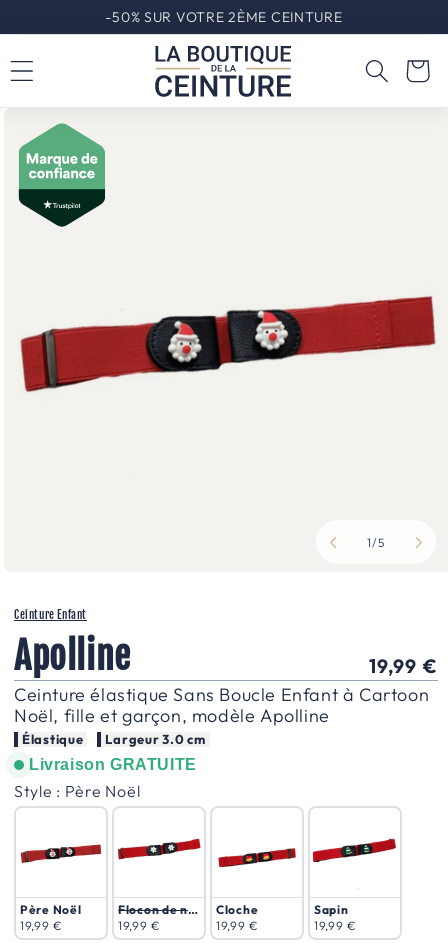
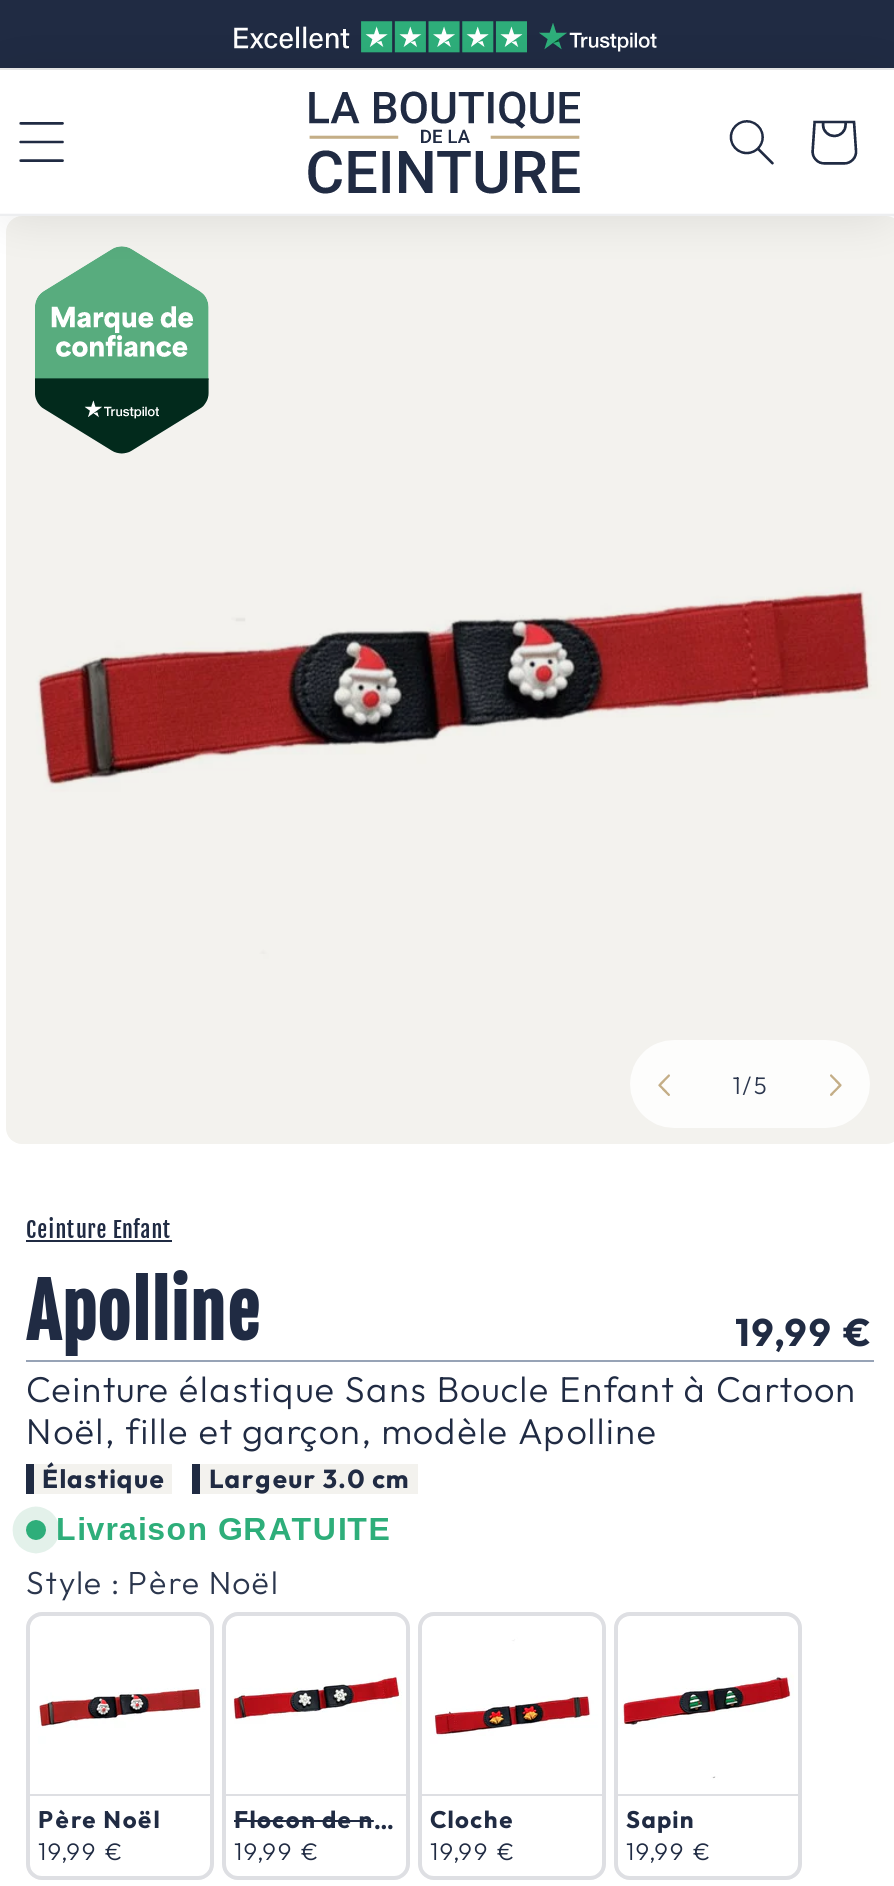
- -50% SUR VOTRE 2ÈME CEINTURE
